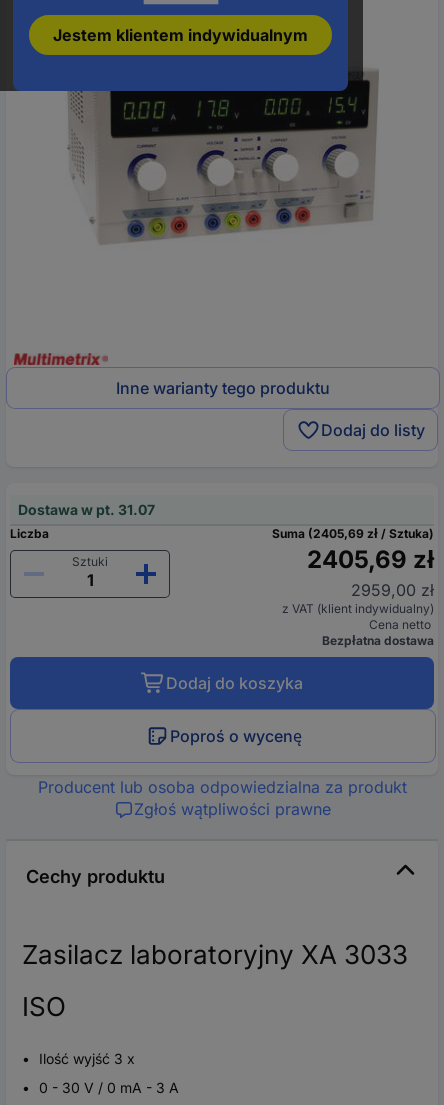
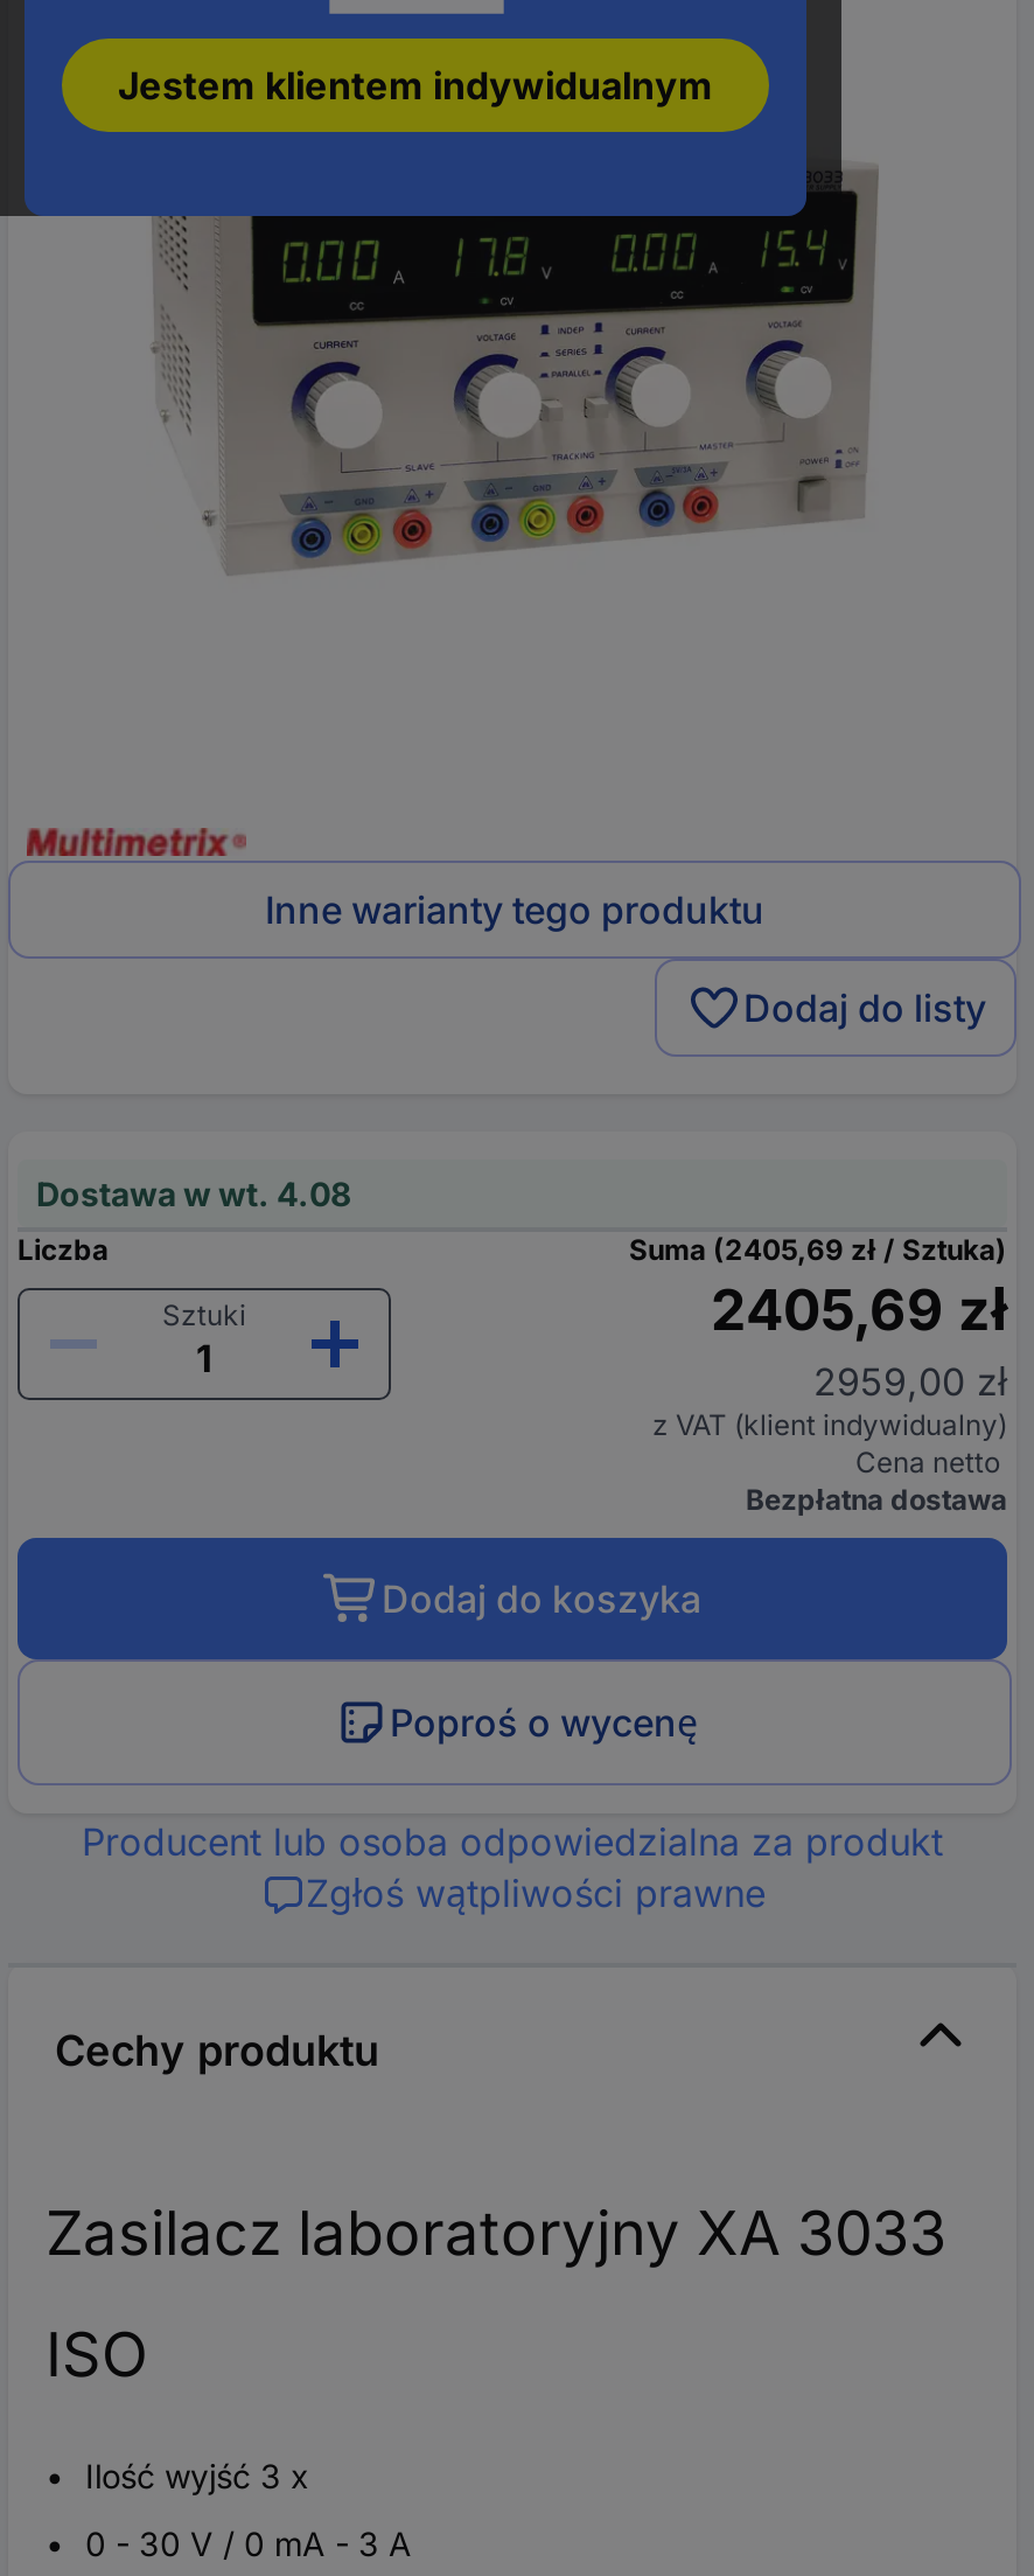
- Dostawa w pt. 31.07
+ Dostawa w wt. 4.08
